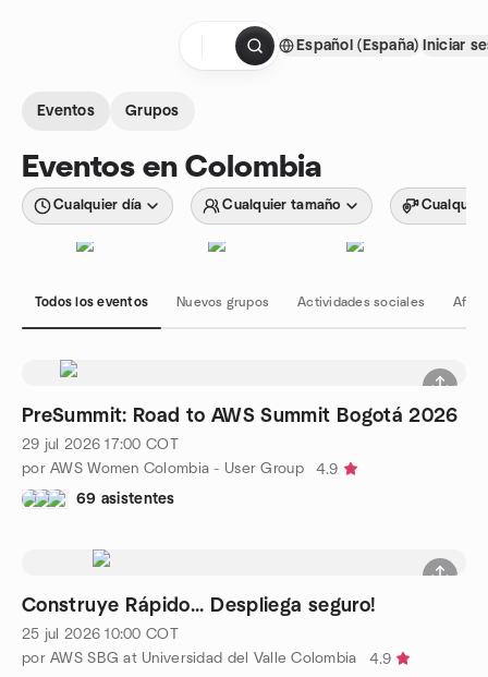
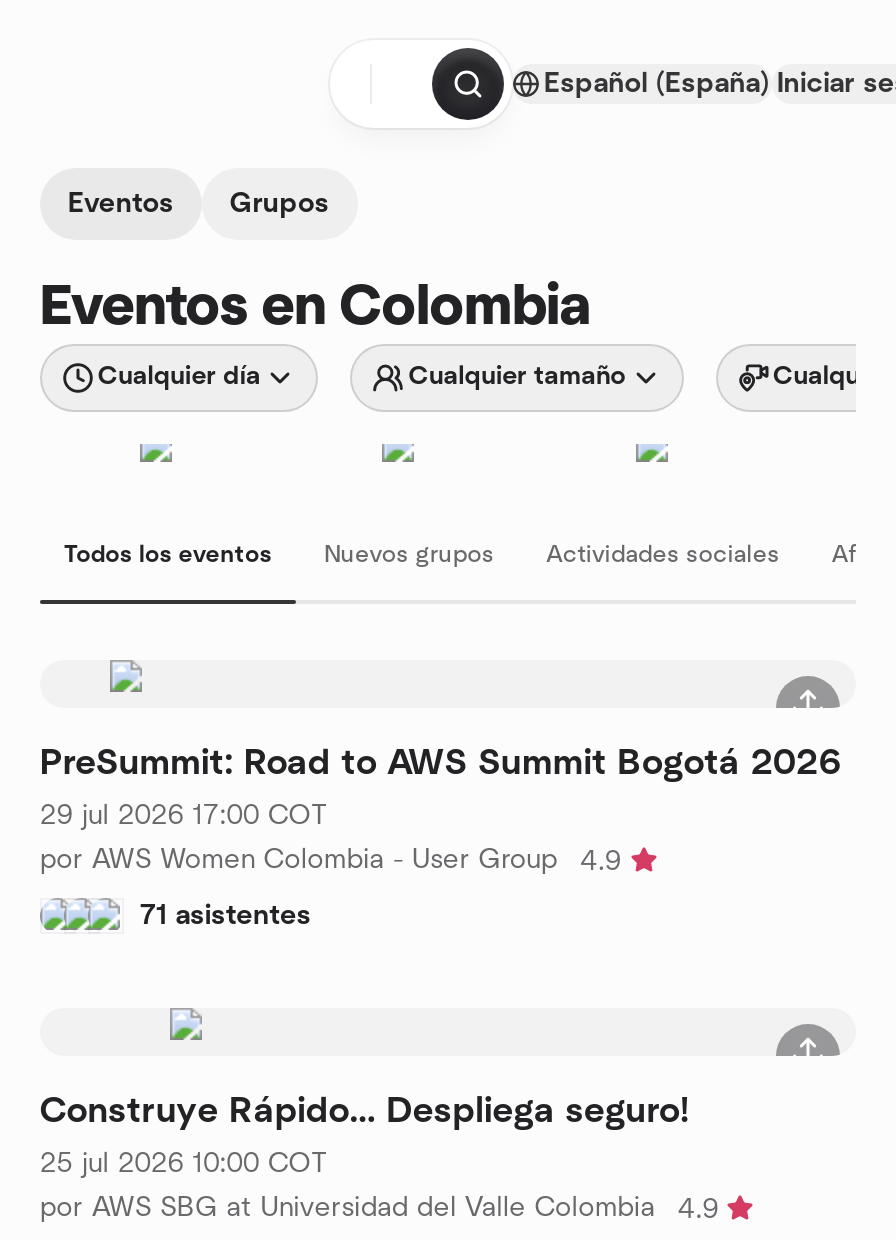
- 69 asistentes
+ 71 asistentes
